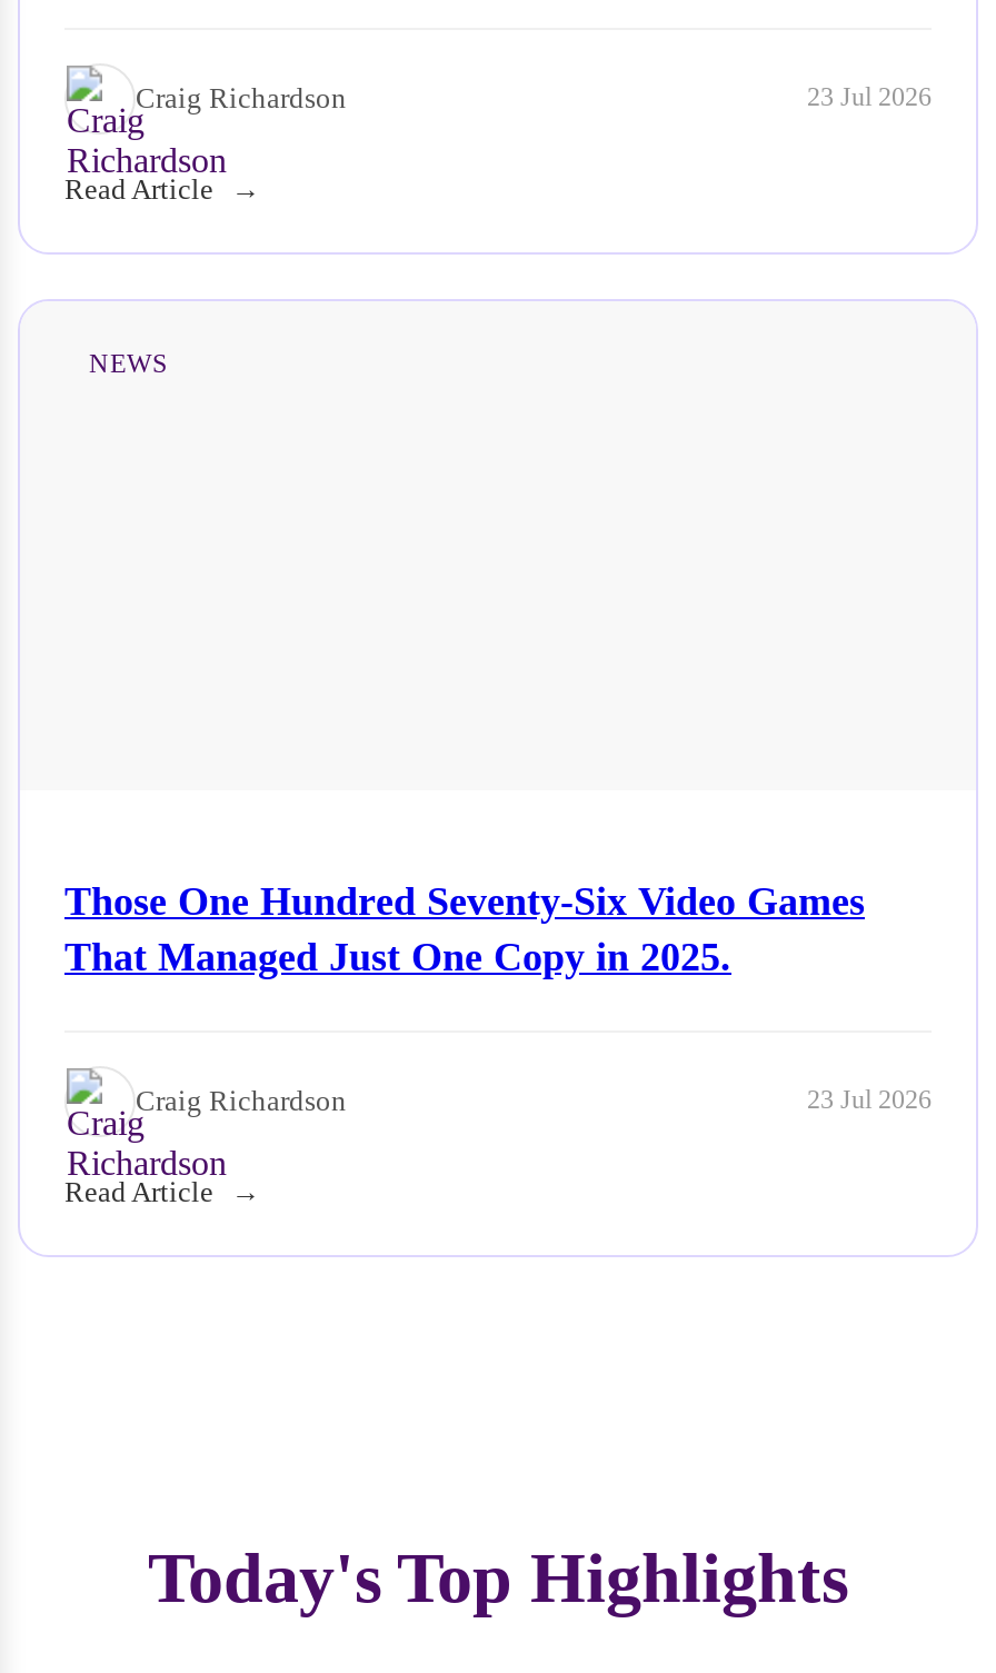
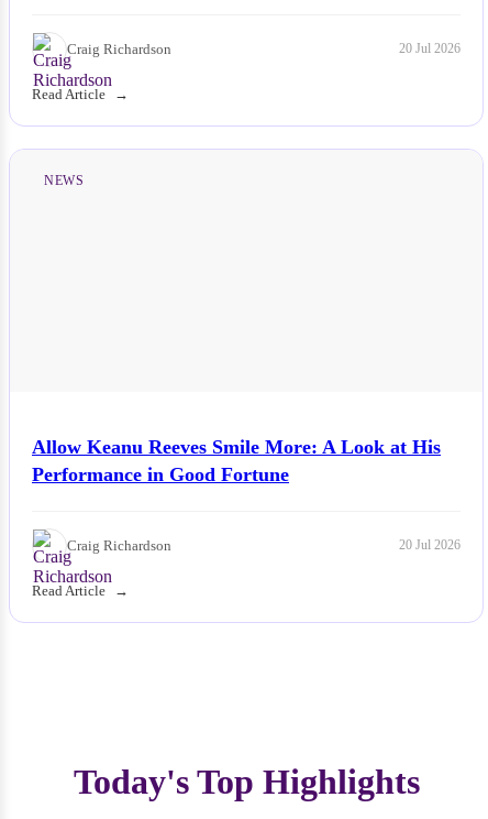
- 23 Jul 2026
+ 20 Jul 2026

- Those One Hundred Seventy-Six Video Games
- That Managed Just One Copy in 2025.
+ Allow Keanu Reeves Smile More: A Look at His
+ Performance in Good Fortune

- 23 Jul 2026
+ 20 Jul 2026
